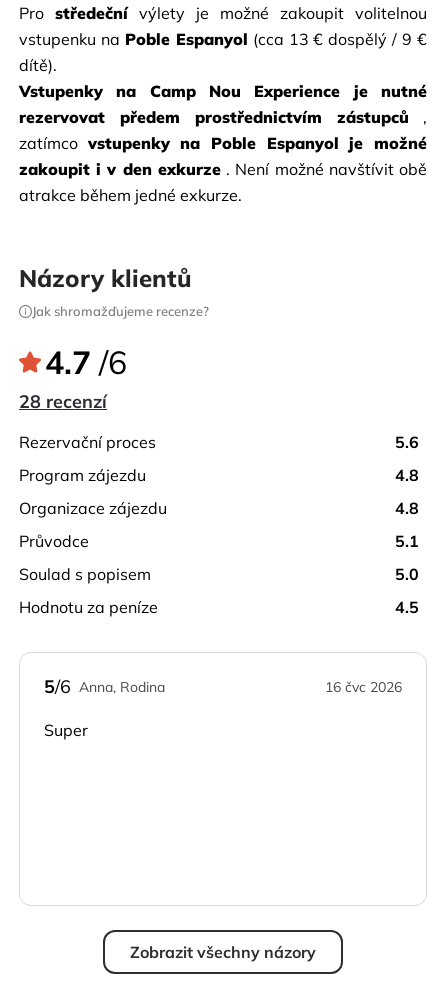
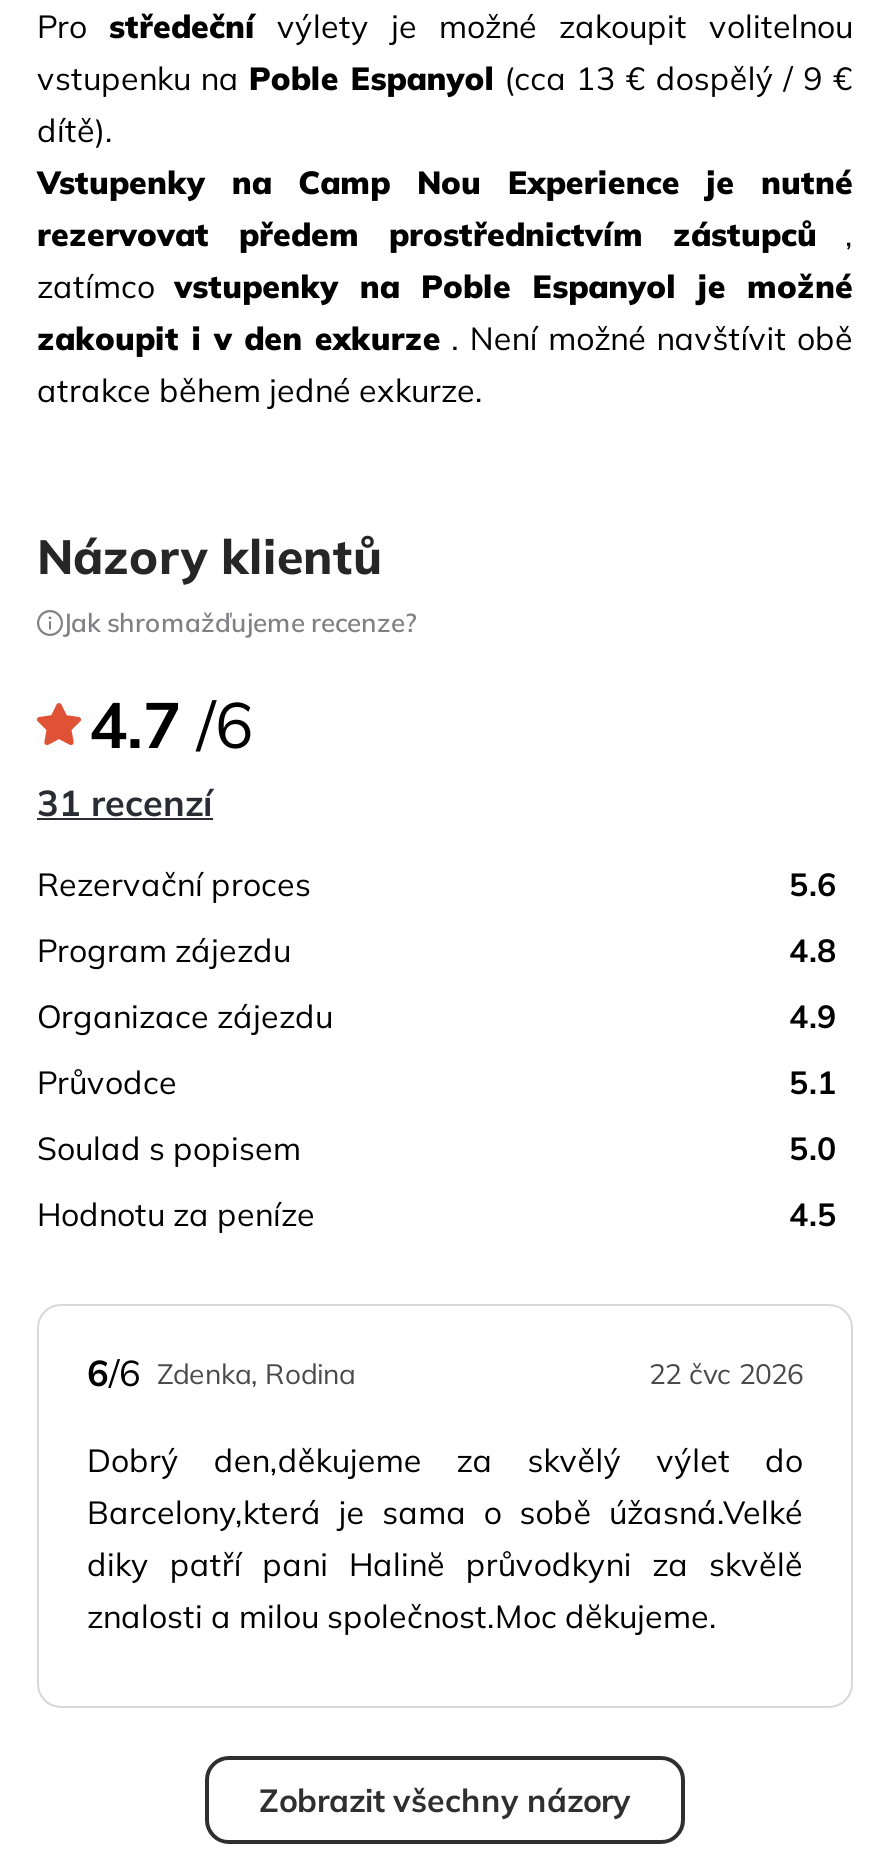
- 28 recenzí
+ 31 recenzí

- 4.8
+ 4.9

- 5/6 Anna, Rodina
- 16 čvc 2026
+ 6/6 Zdenka, Rodina
+ 22 čvc 2026

- Super
+ Dobrý den,děkujeme za skvělý výlet do
+ Barcelony,která je sama o sobě úžasná.Velké
+ diky patří pani Halinĕ průvodkyni za skvělě
+ znalosti a milou společnost.Moc dĕkujeme.
